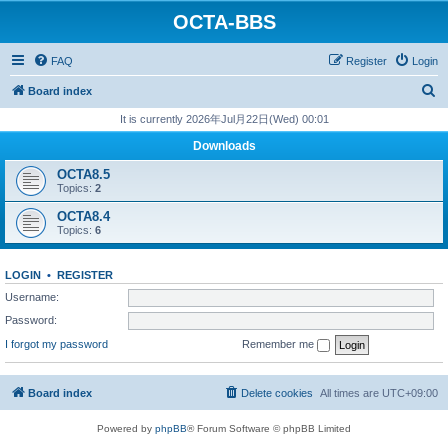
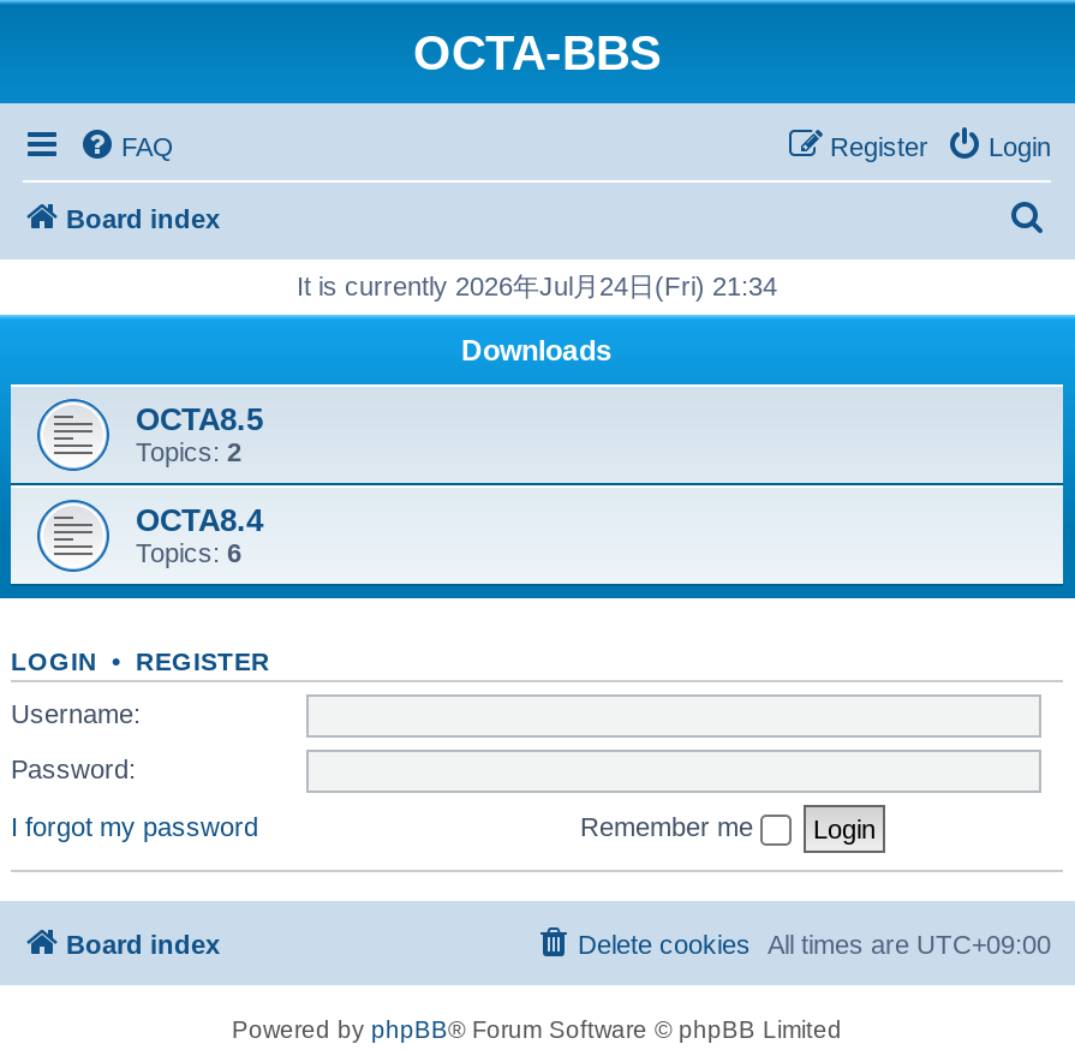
- It is currently 2026年Jul月22日(Wed) 00:01
+ It is currently 2026年Jul月24日(Fri) 21:34
